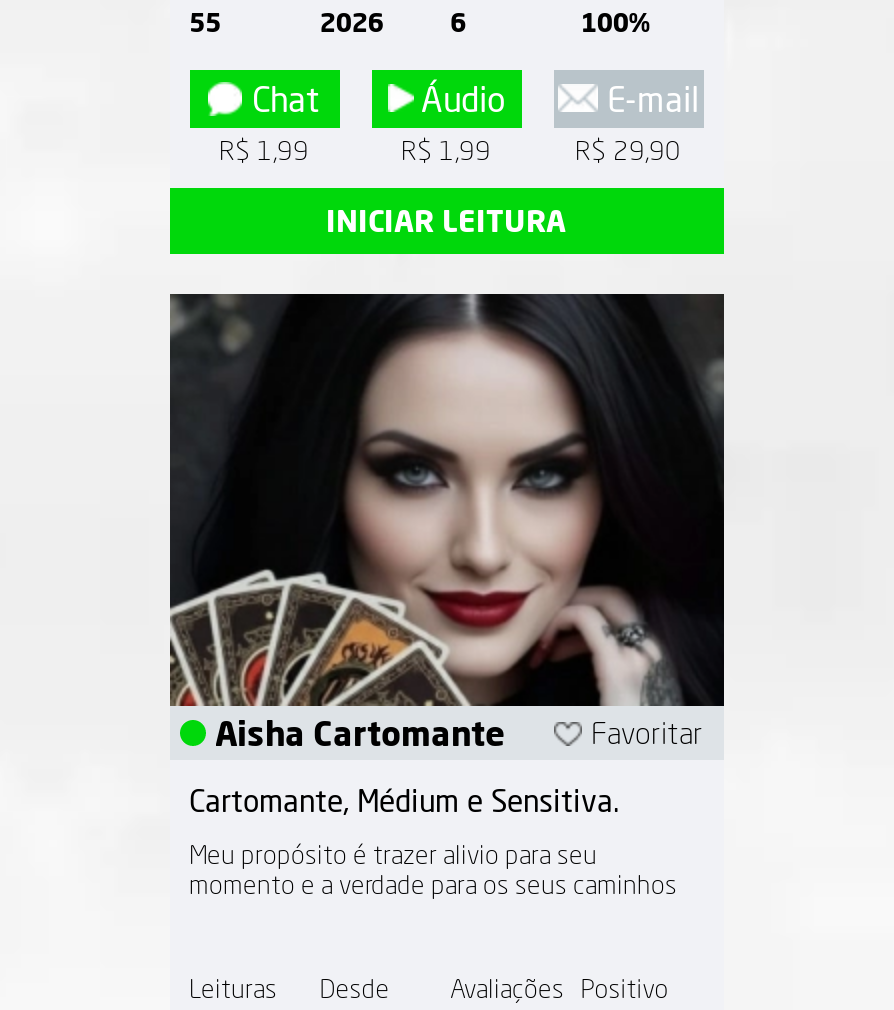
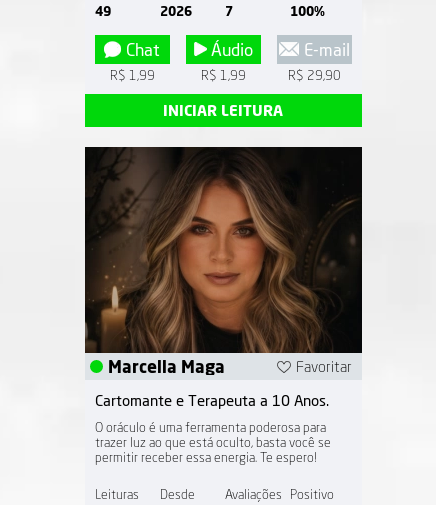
- 55
+ 49

- 6
+ 7

- [image]
- Aisha Cartomante
+ [image]
+ Marcella Maga

- Cartomante, Médium e Sensitiva.
+ Cartomante e Terapeuta a 10 Anos.

- Meu propósito é trazer alivio para seu
- momento e a verdade para os seus caminhos
+ O oráculo é uma ferramenta poderosa para
+ trazer luz ao que está oculto, basta você se
+ permitir receber essa energia. Te espero!
